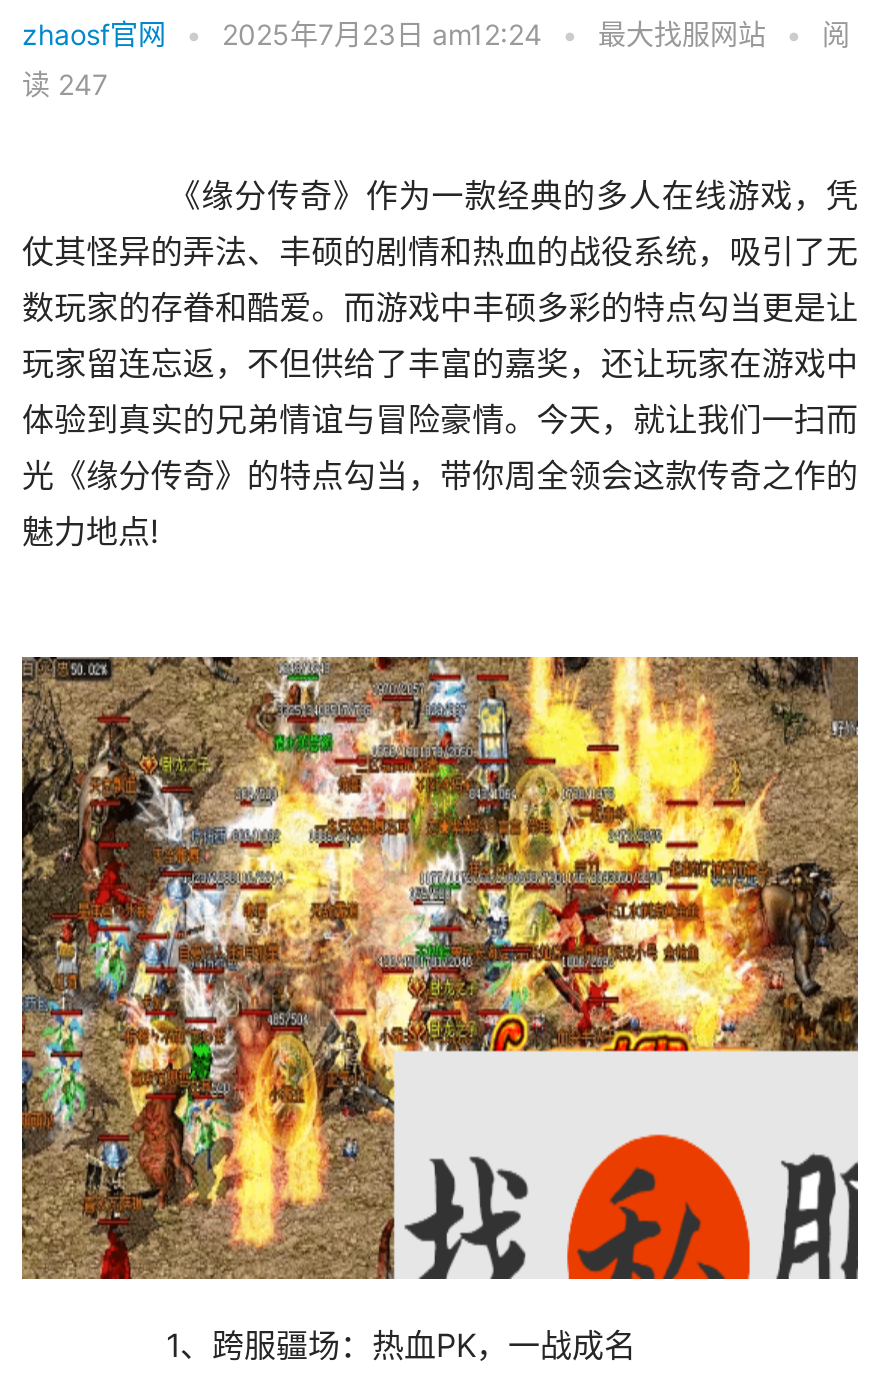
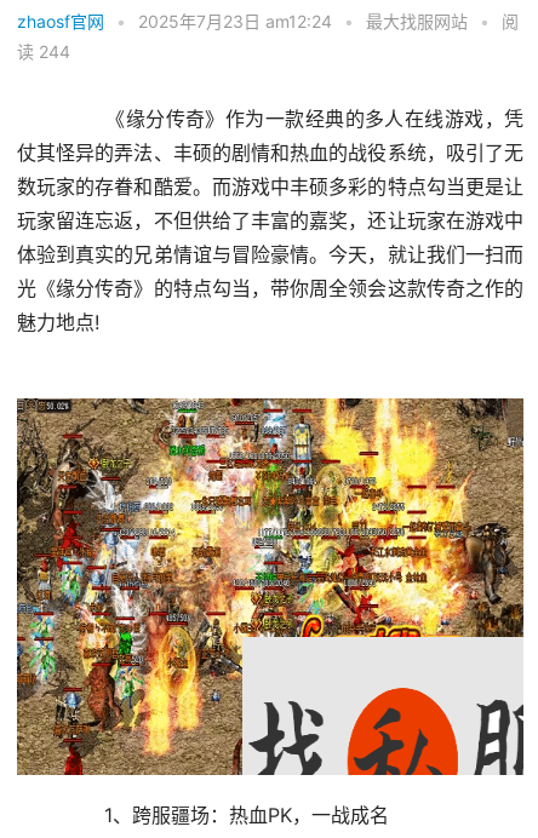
- 读 247
+ 读 244
